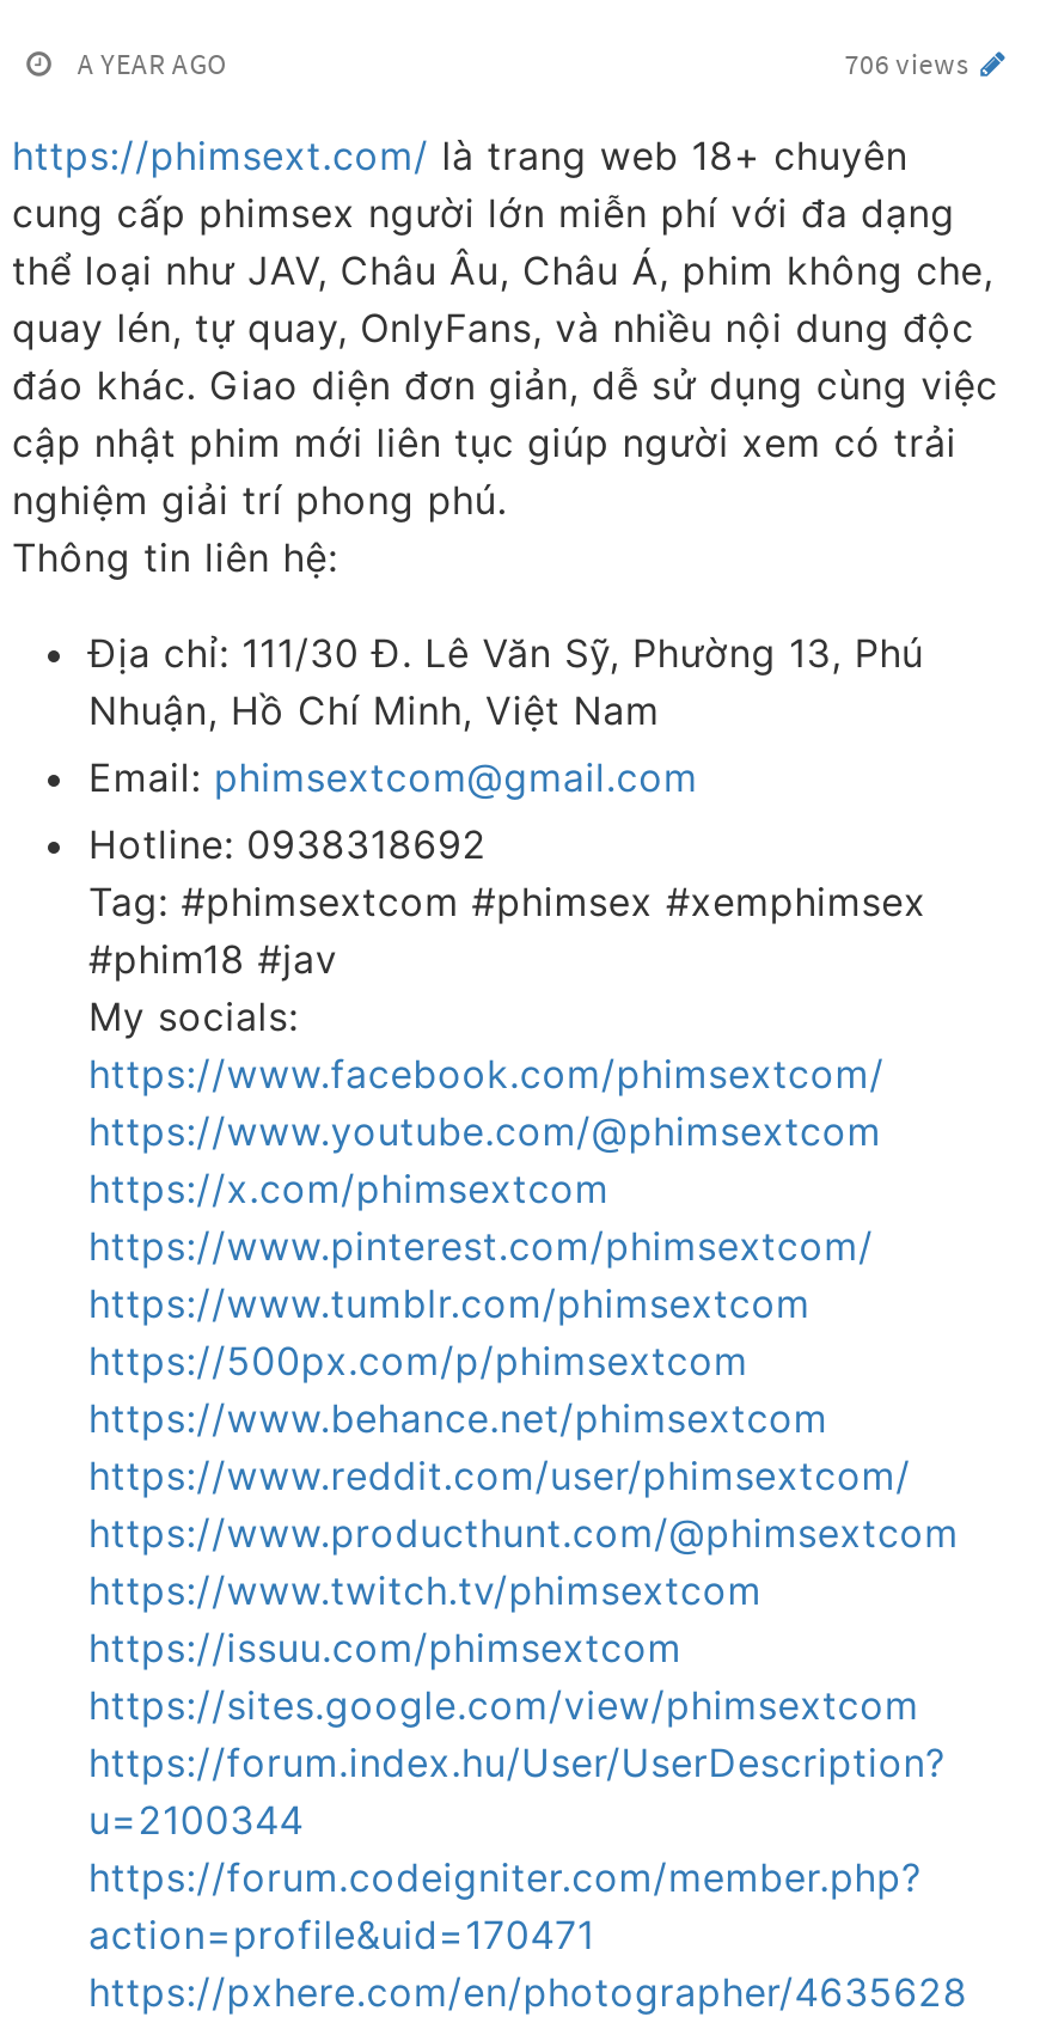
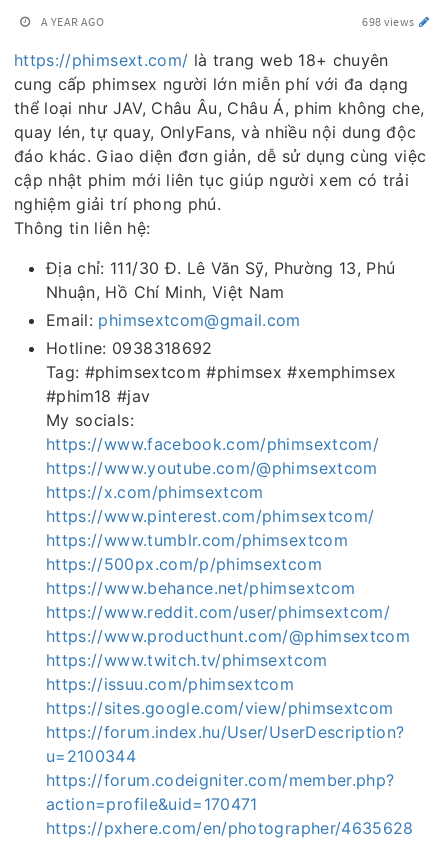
- 706 views
+ 698 views
